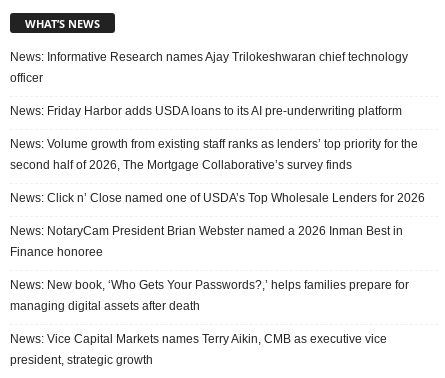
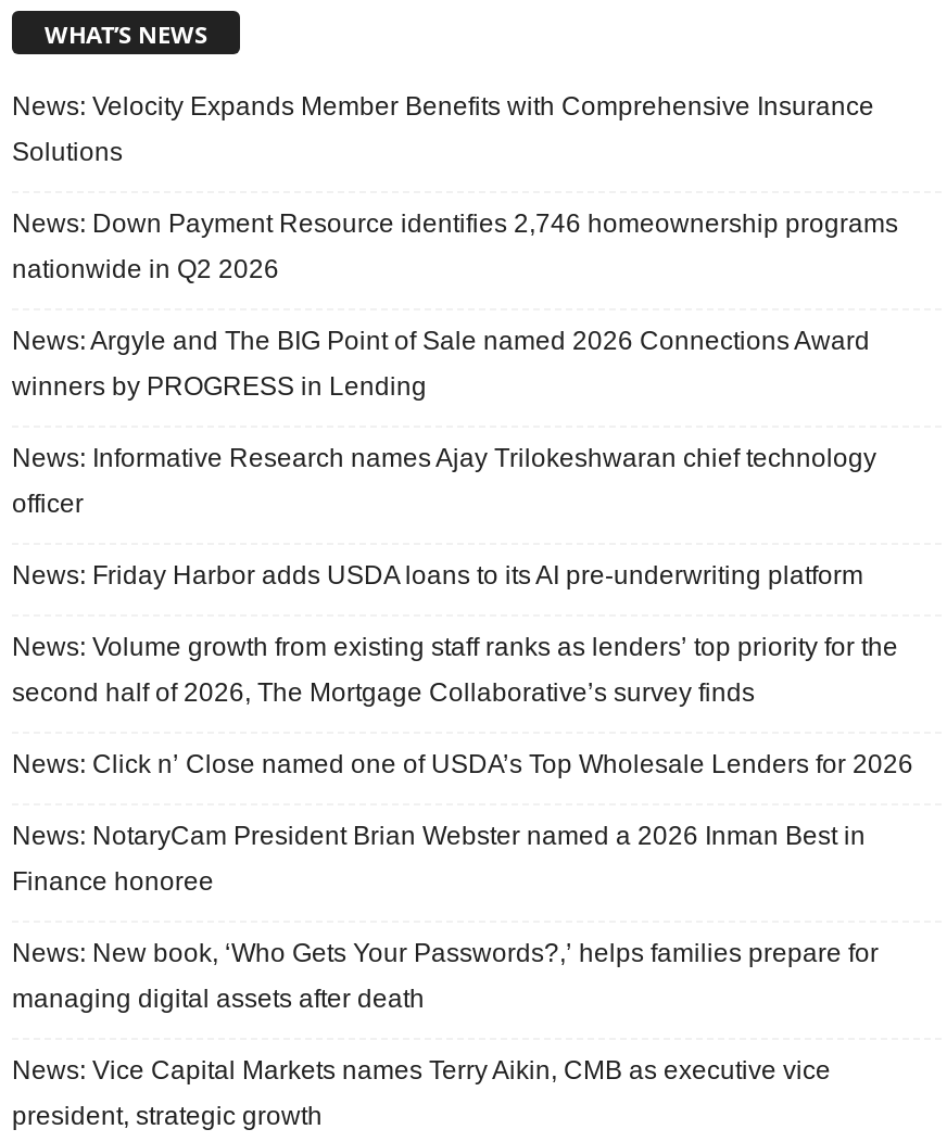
+ News: Velocity Expands Member Benefits with Comprehensive Insurance
+ Solutions
+ News: Down Payment Resource identifies 2,746 homeownership programs
+ nationwide in Q2 2026
+ News: Argyle and The BIG Point of Sale named 2026 Connections Award
+ winners by PROGRESS in Lending
